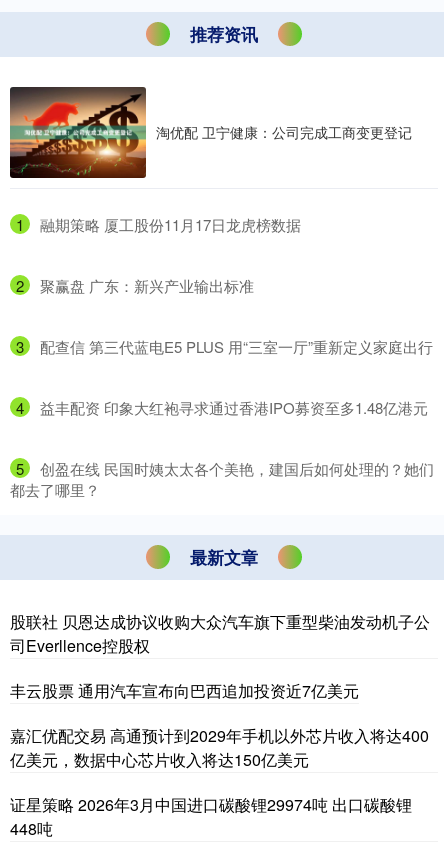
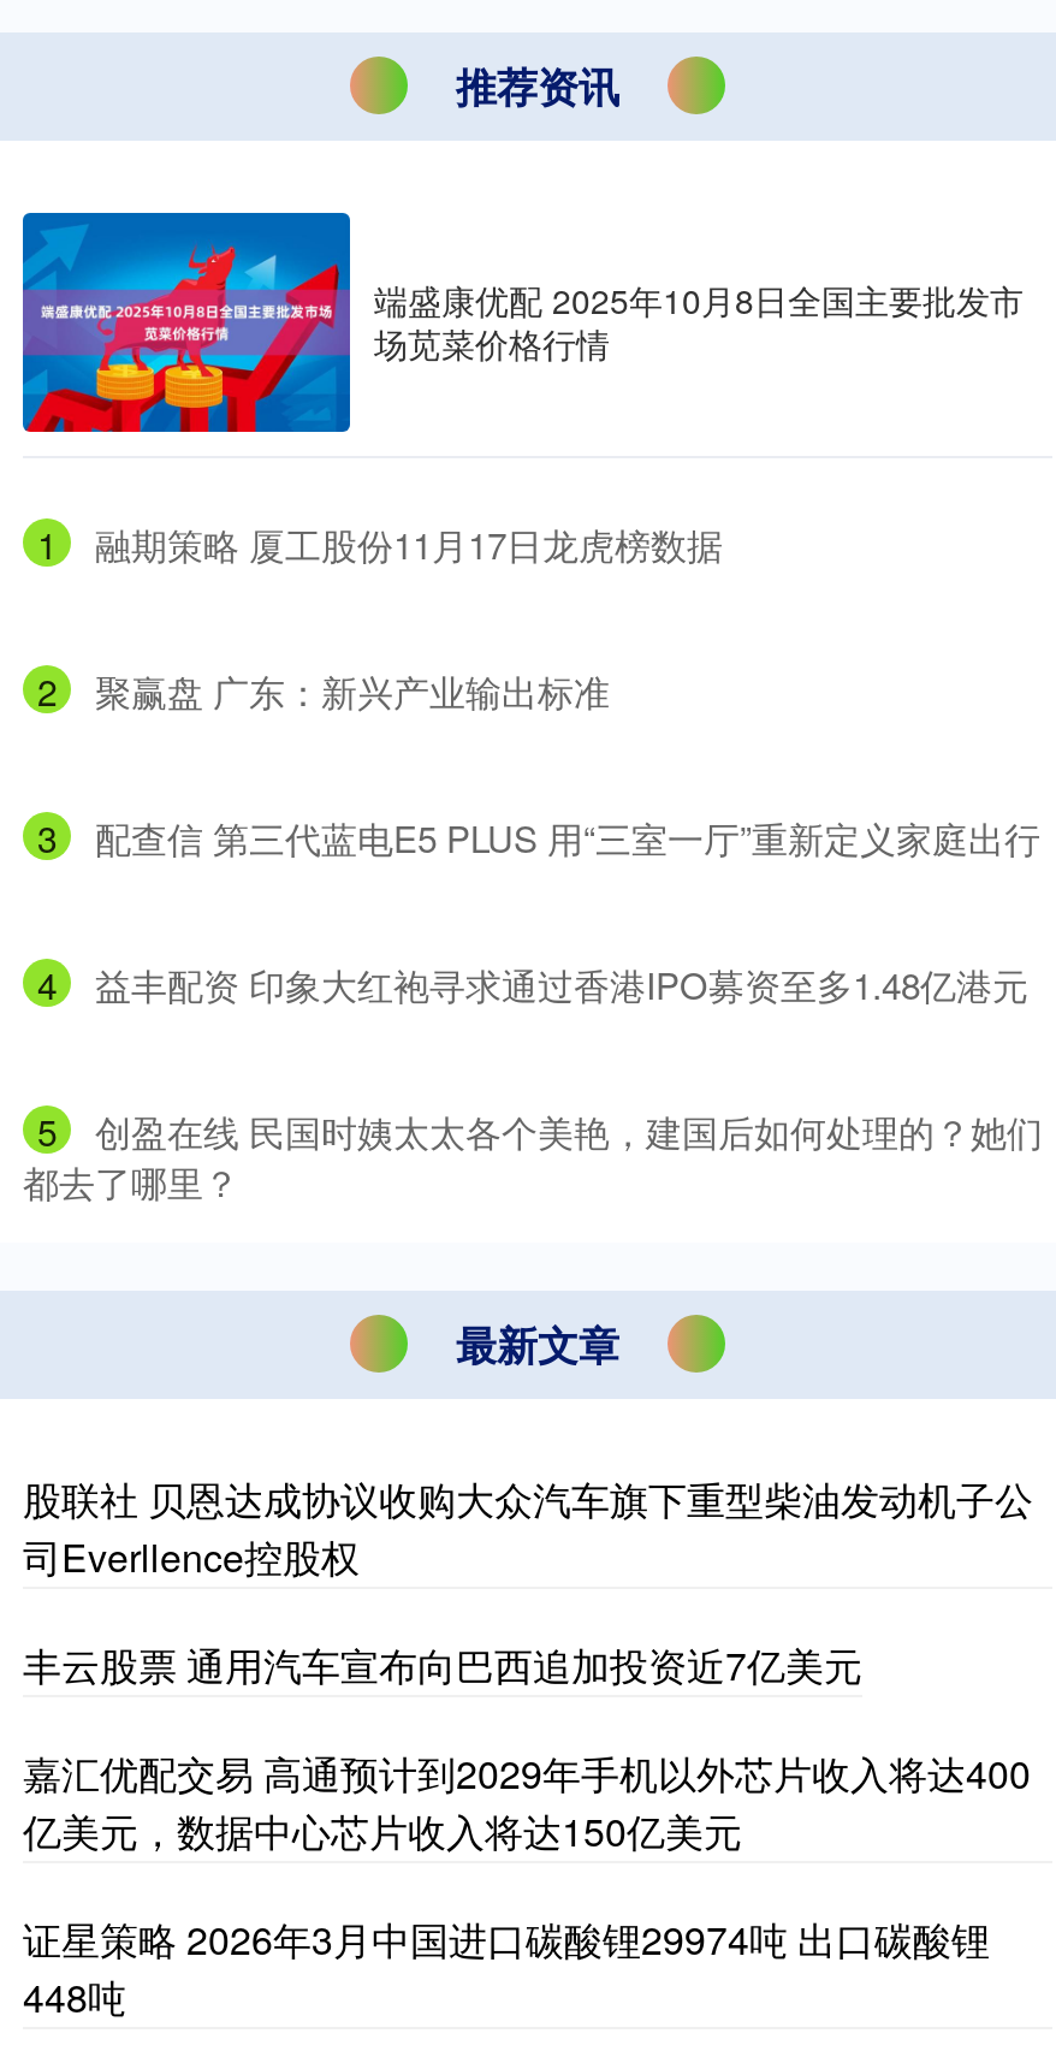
- [image]
- 淘优配 卫宁健康：公司完成工商变更登记
+ [image]
+ 端盛康优配 2025年10月8日全国主要批发市
+ 场苋菜价格行情
